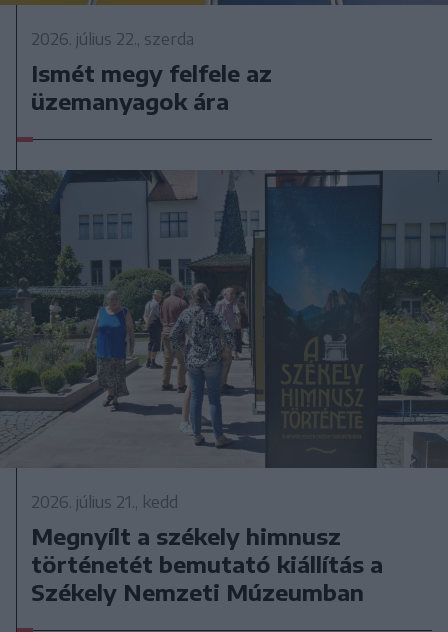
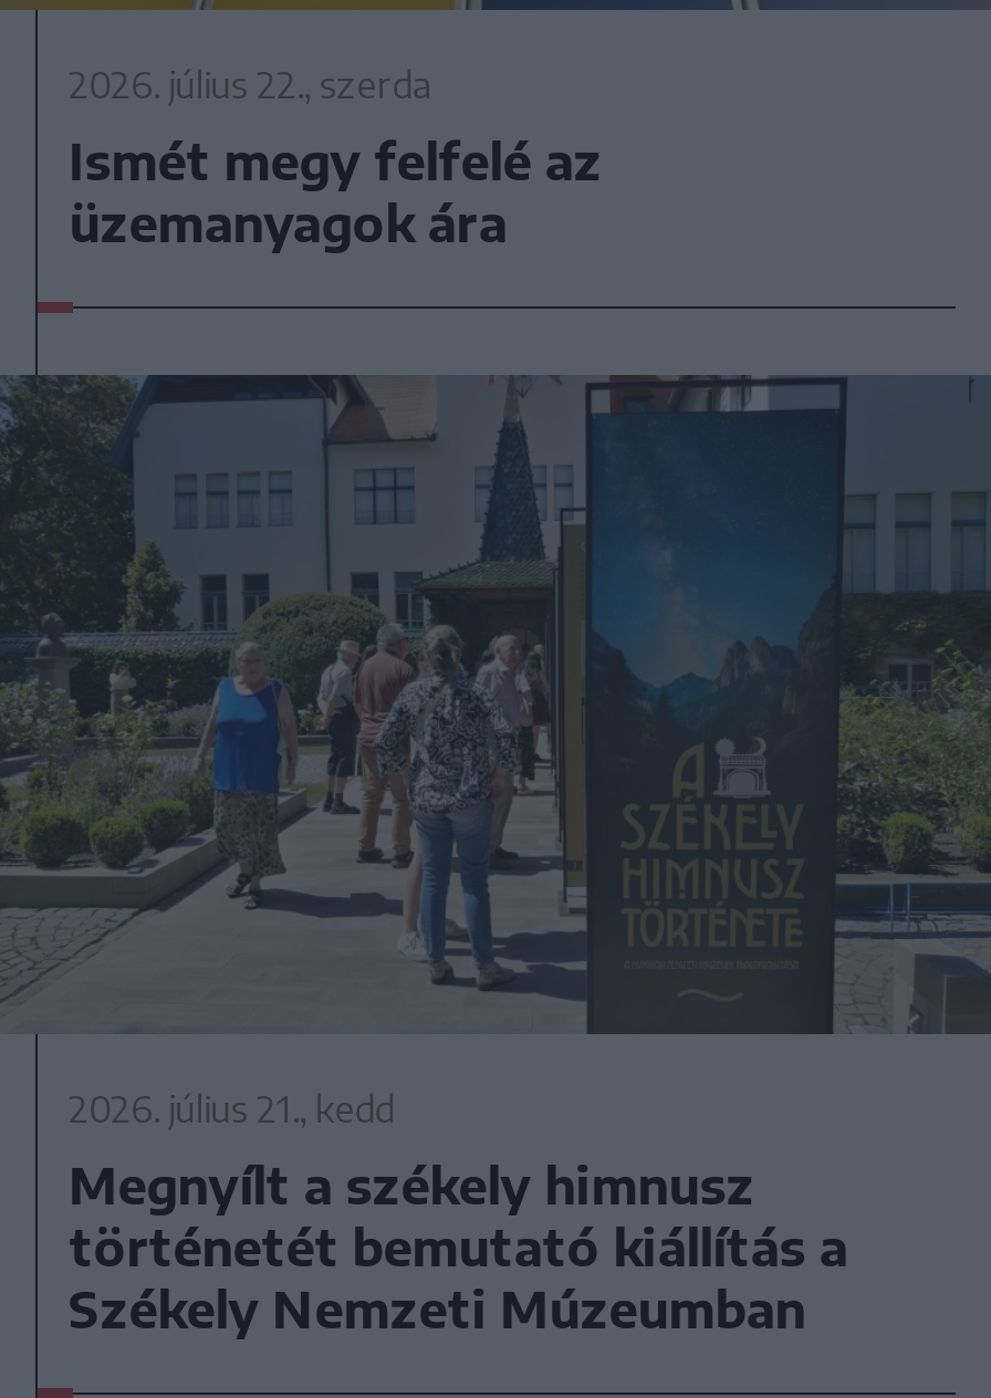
- Ismét megy felfele az
+ Ismét megy felfelé az
